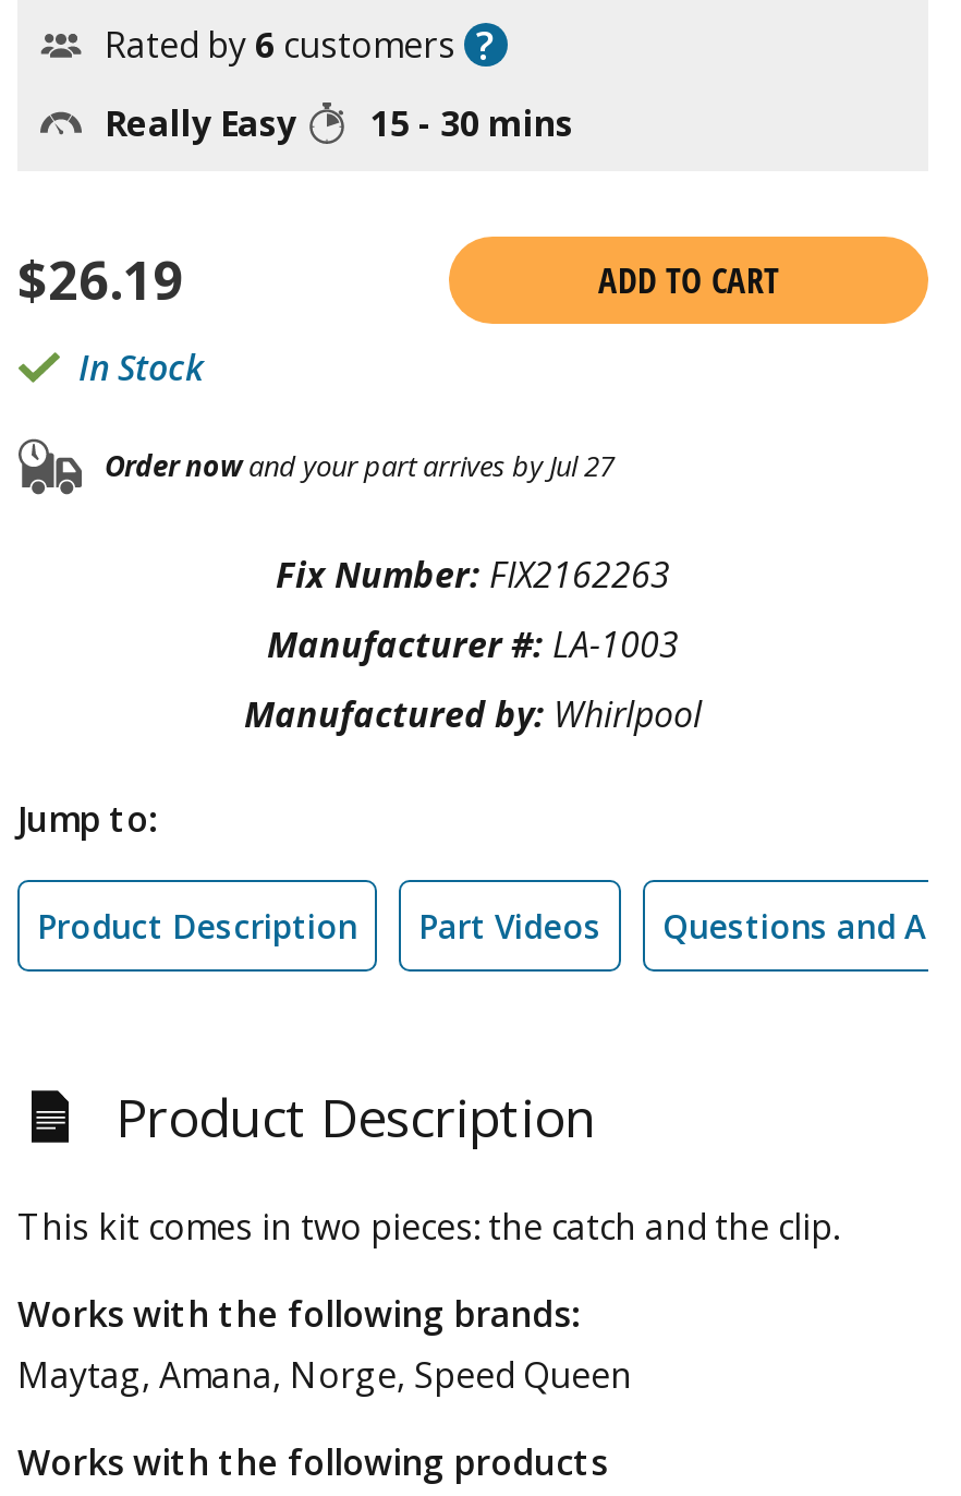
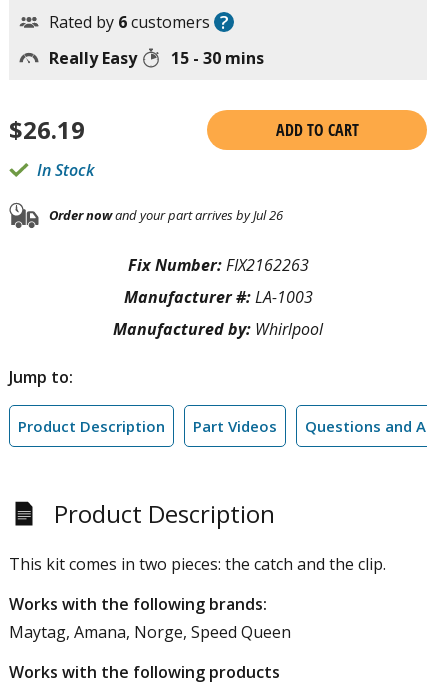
- Order nowand your part arrives by Jul 27
+ Order nowand your part arrives by Jul 26
